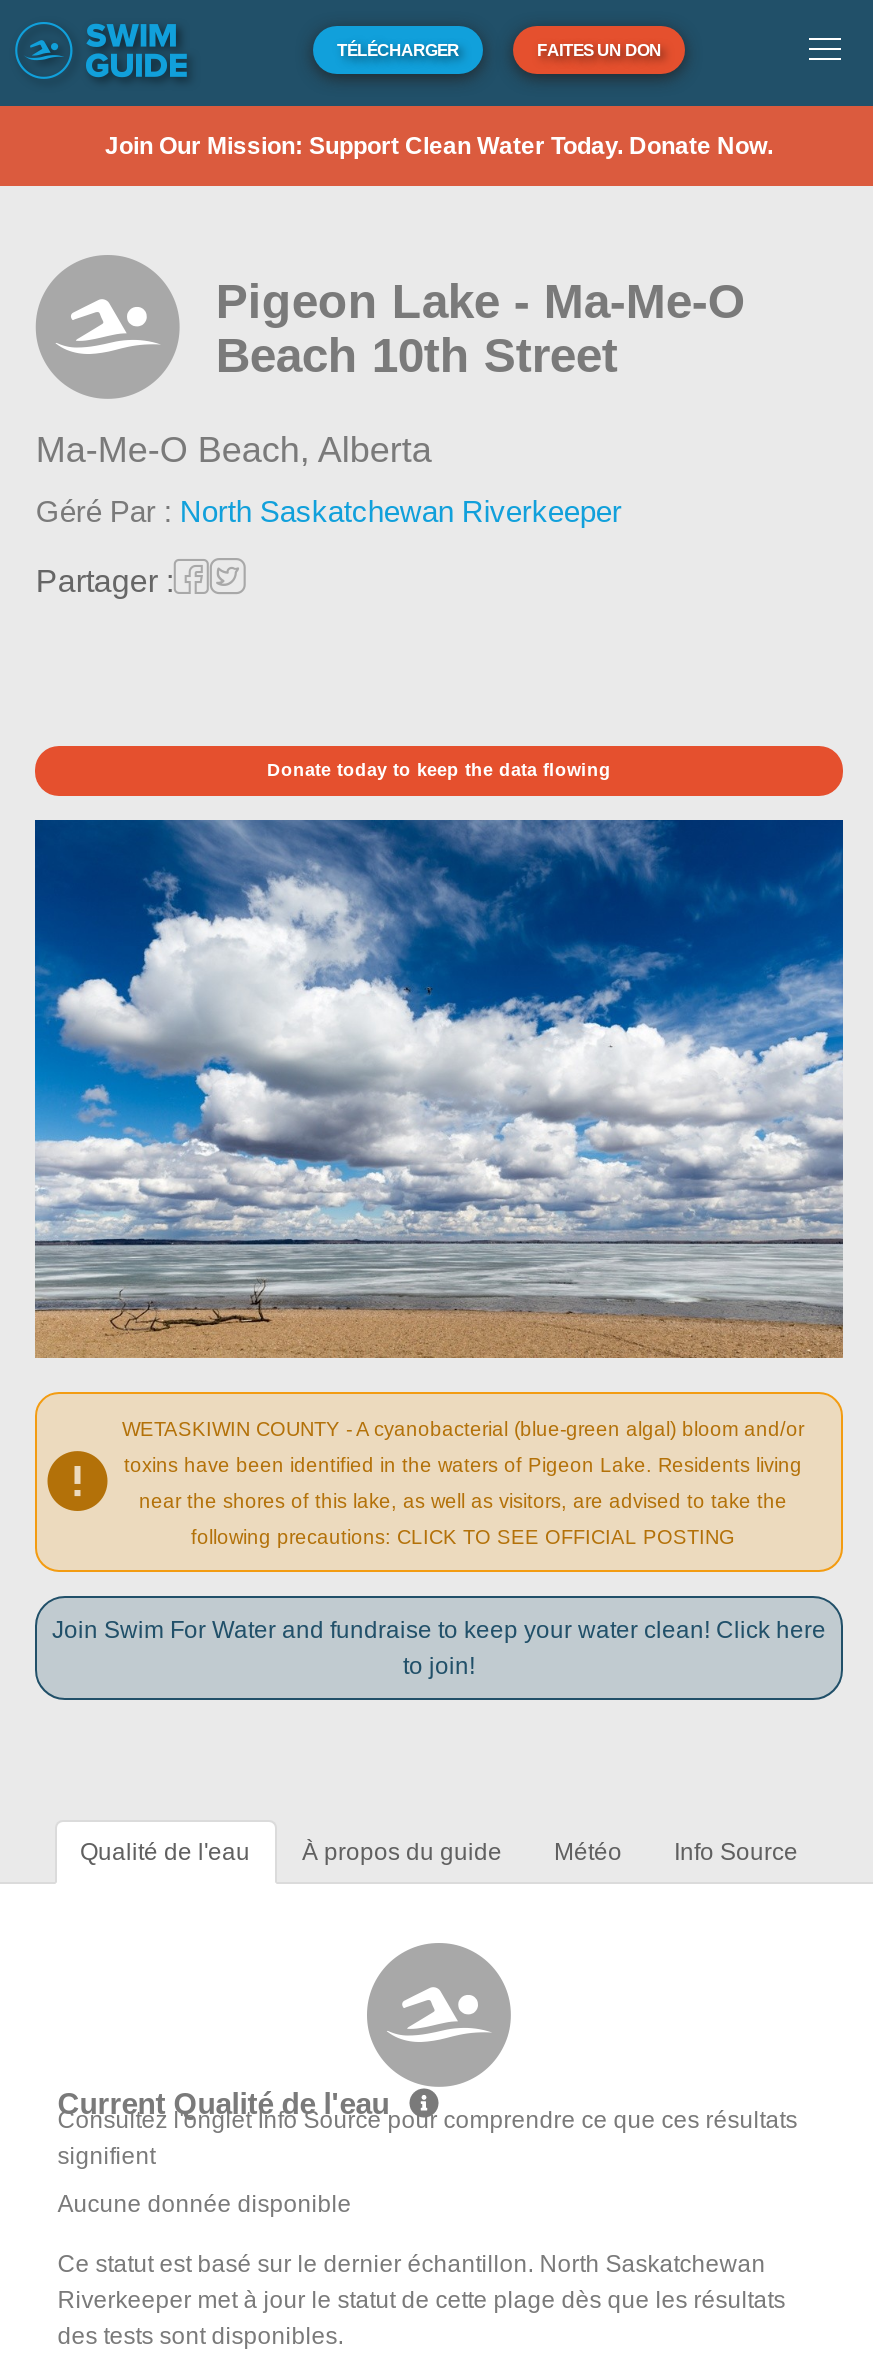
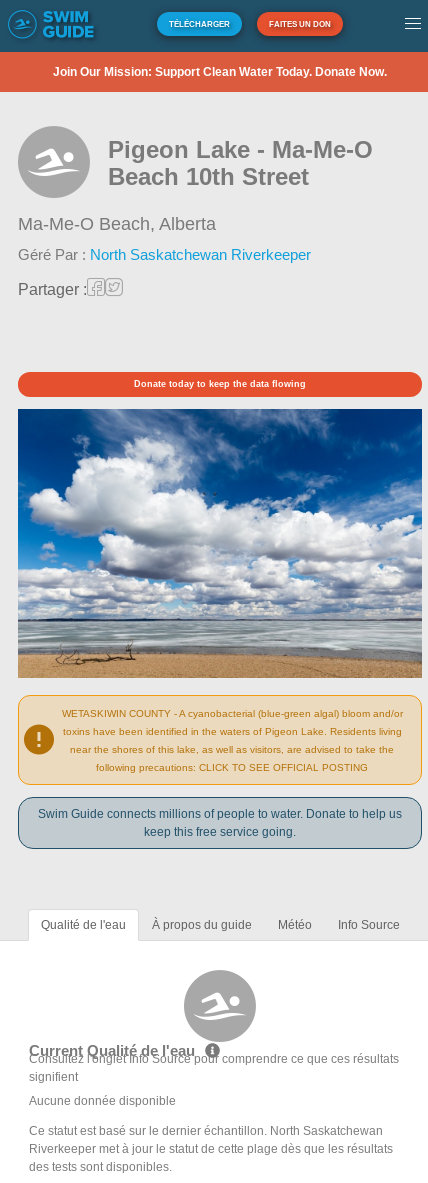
- Join Swim For Water and fundraise to keep your water clean! Click here
- to join!
+ Swim Guide connects millions of people to water. Donate to help us
+ keep this free service going.
